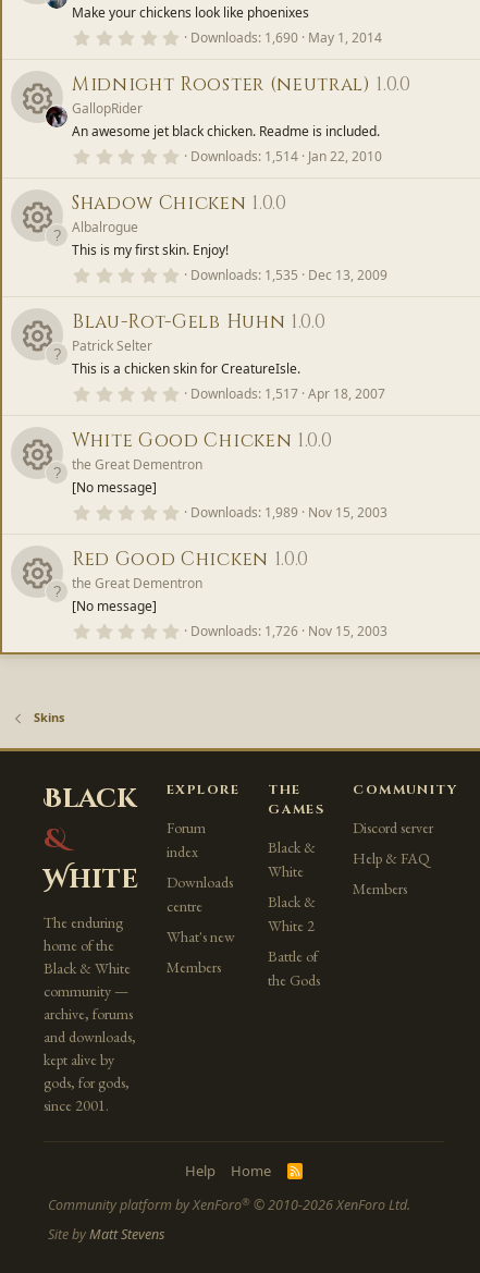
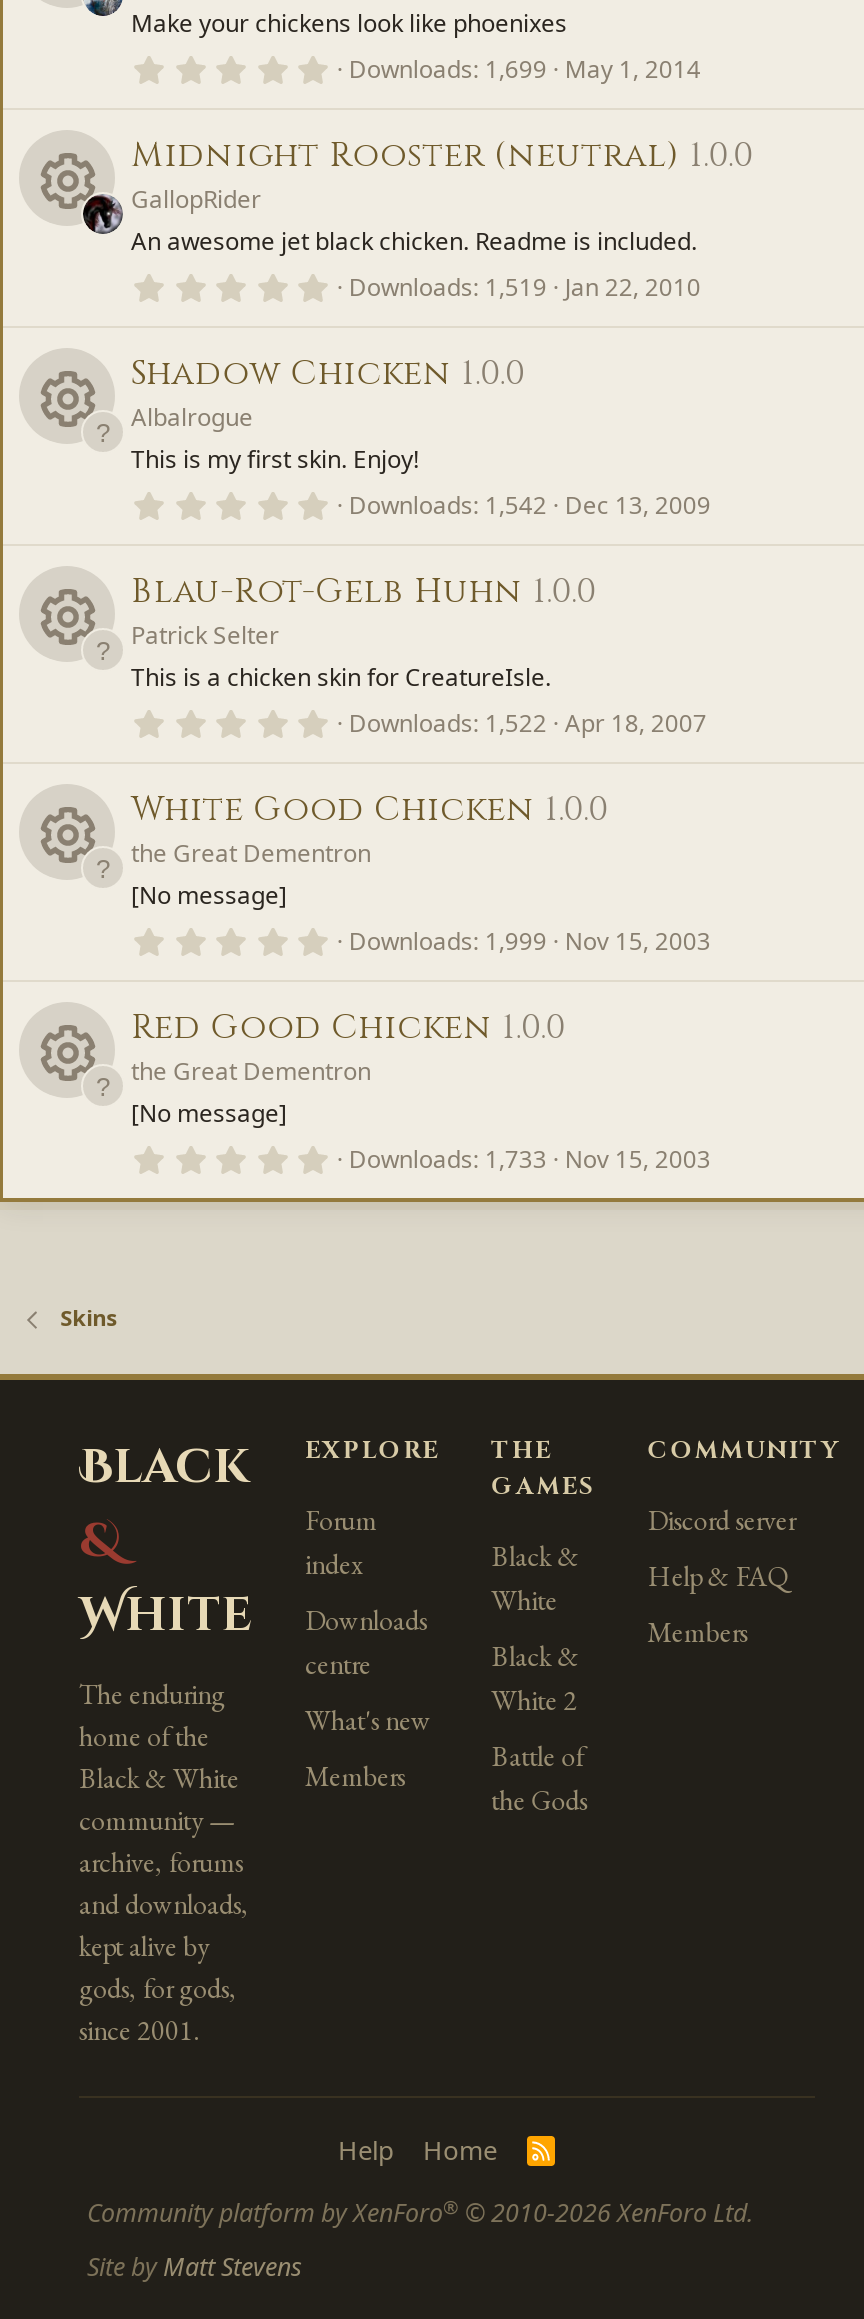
- Downloads 1,690 May 1, 2014
+ Downloads 1,699 May 1, 2014

- Downloads 1,514 Jan 22, 2010
+ Downloads 1,519 Jan 22, 2010

- Downloads 1,535 Dec 13, 2009
+ Downloads 1,542 Dec 13, 2009

- Downloads 1,517 Apr 18, 2007
+ Downloads 1,522 Apr 18, 2007

- Downloads 1,989 Nov 15, 2003
+ Downloads 1,999 Nov 15, 2003

- Downloads 1,726 Nov 15, 2003
+ Downloads 1,733 Nov 15, 2003
